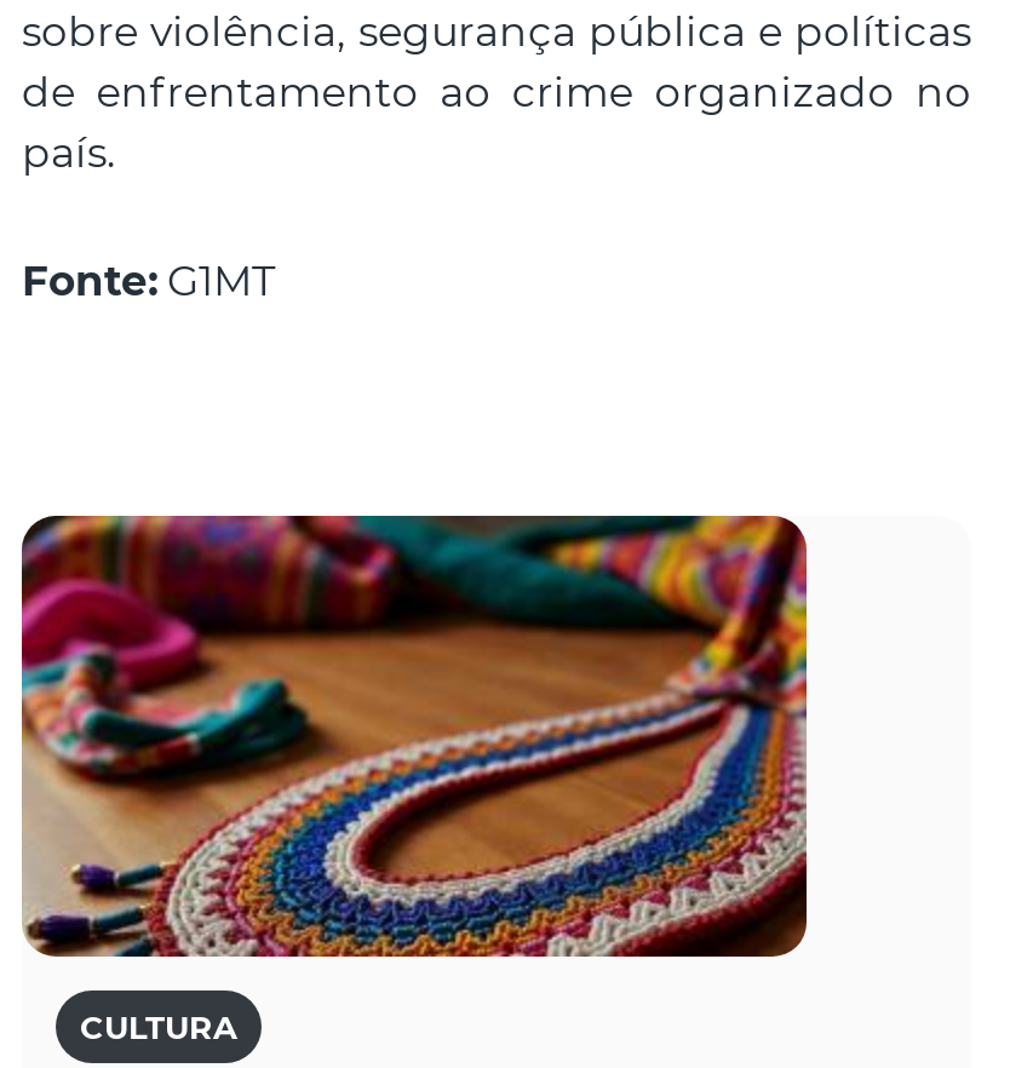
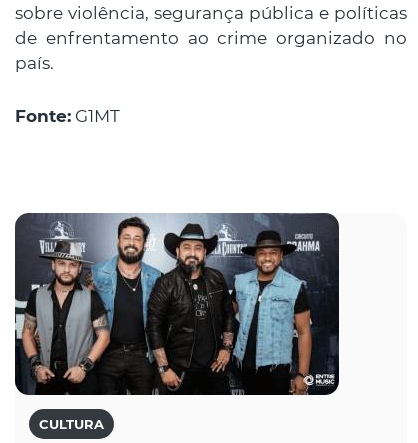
- [image]
+ [image]
